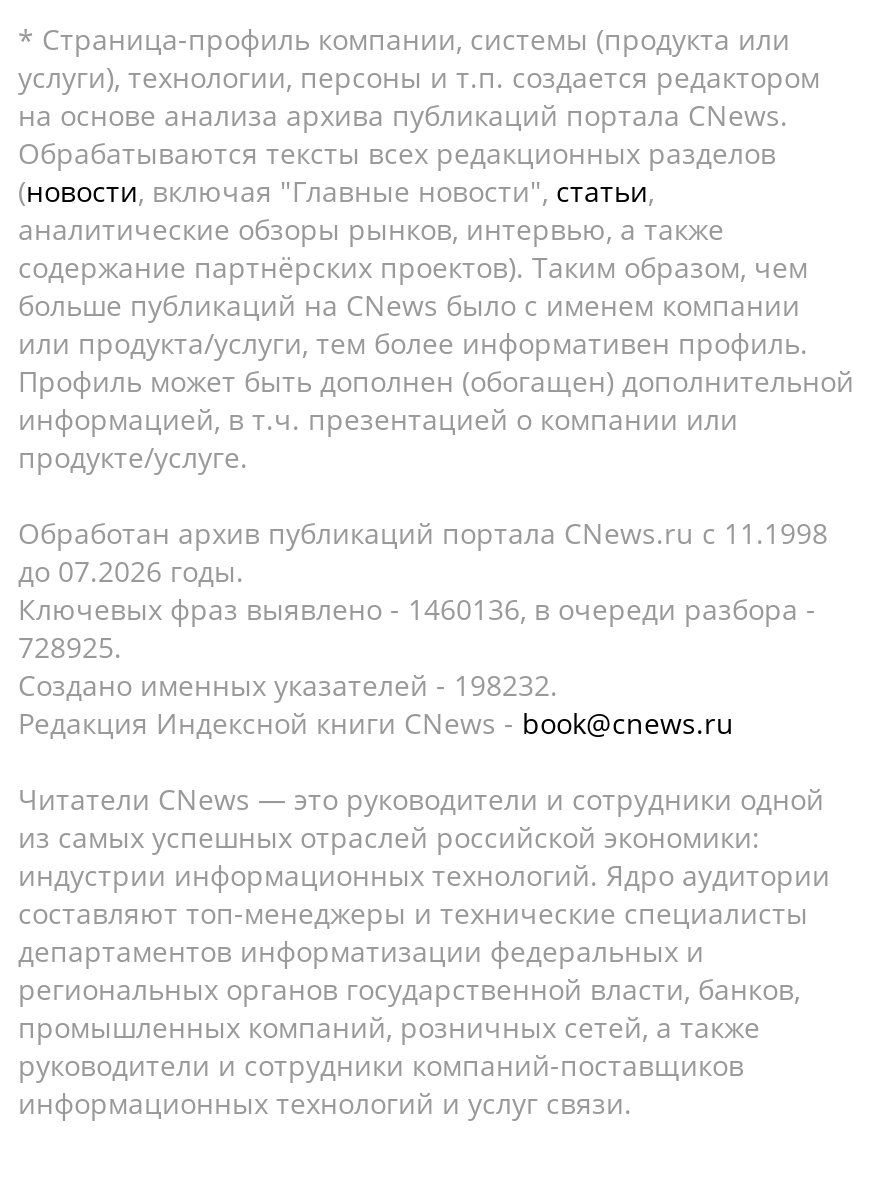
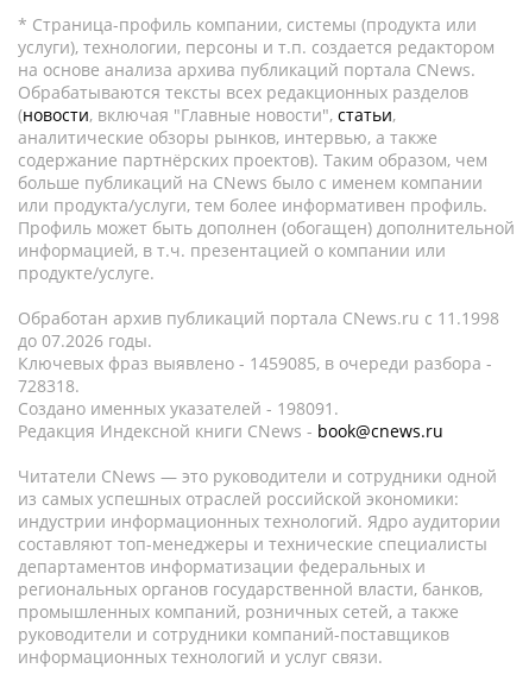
- Ключевых фраз выявлено - 1460136, в очереди разбора -
+ Ключевых фраз выявлено - 1459085, в очереди разбора -

- 728925.
+ 728318.

- Создано именных указателей - 198232.
+ Создано именных указателей - 198091.
